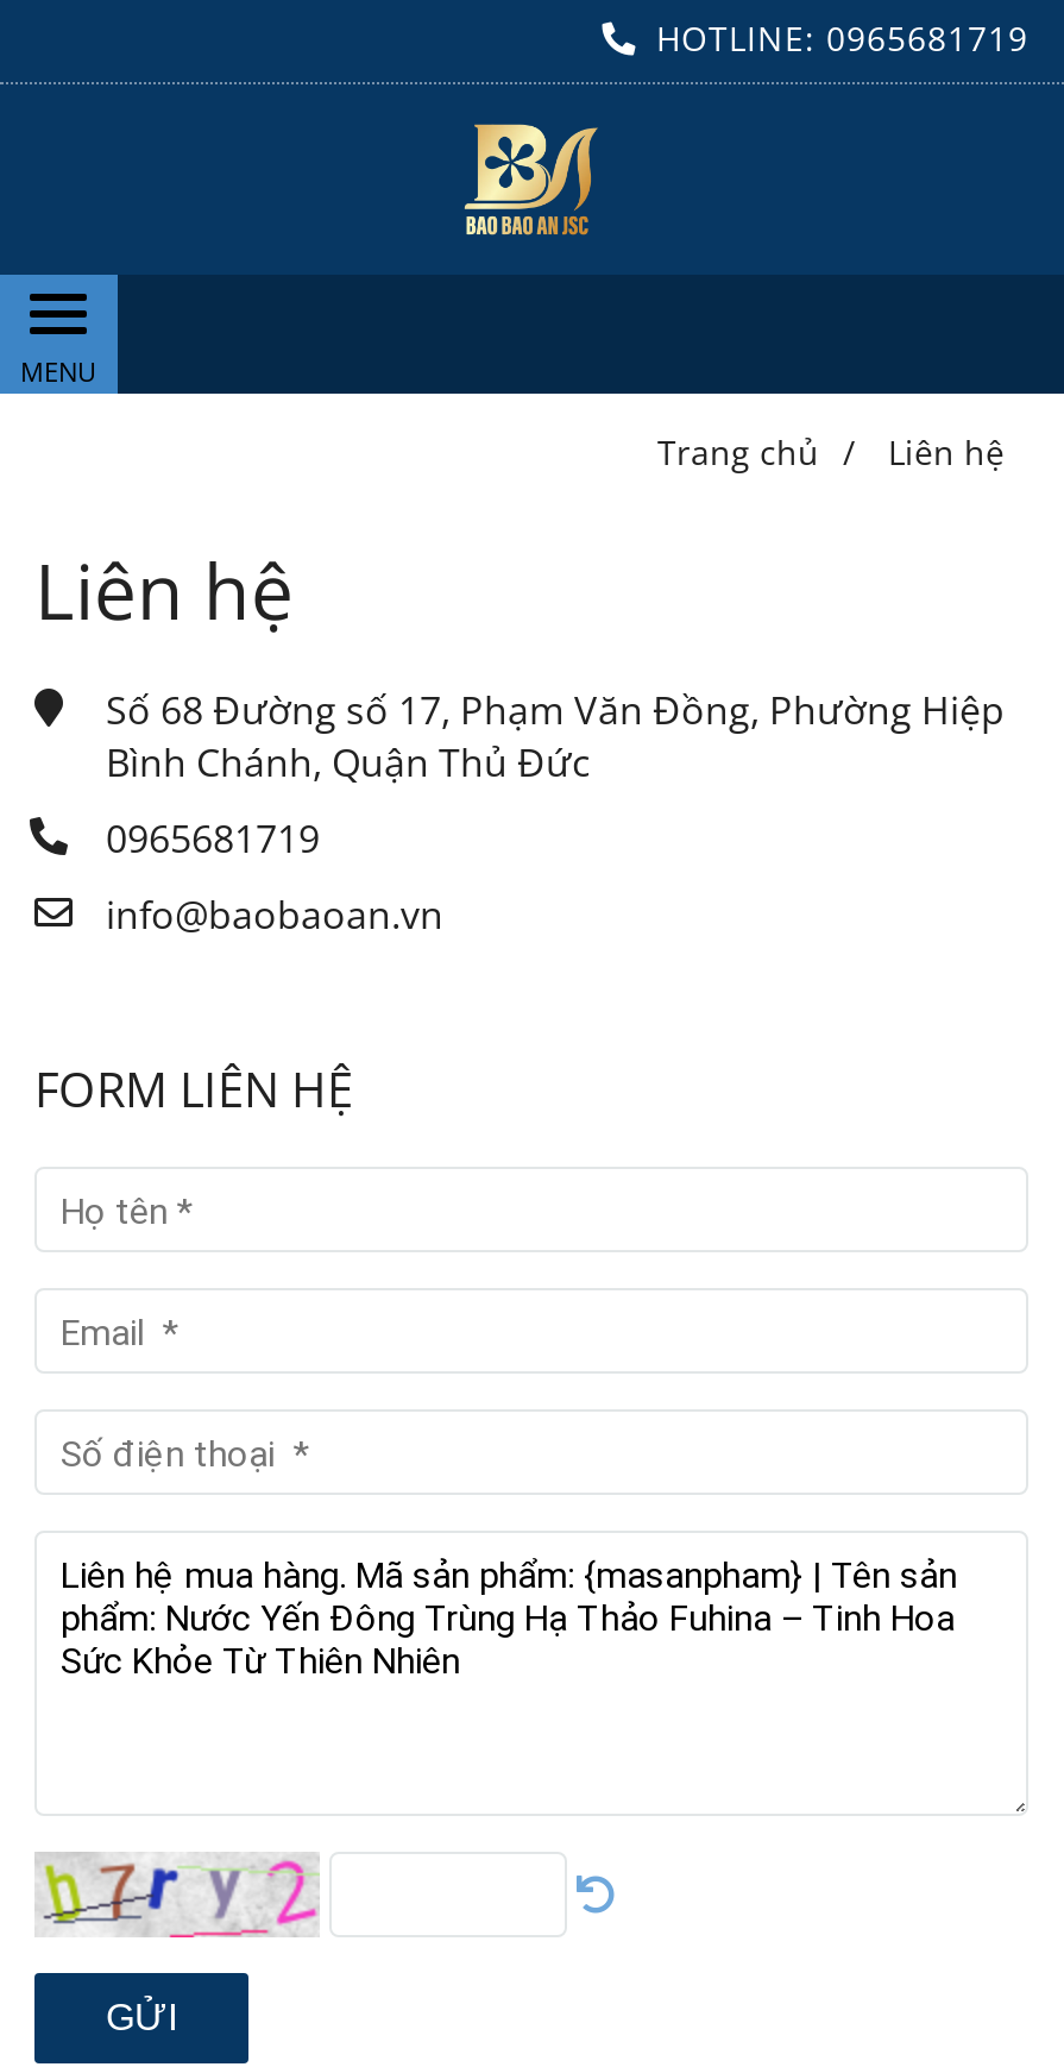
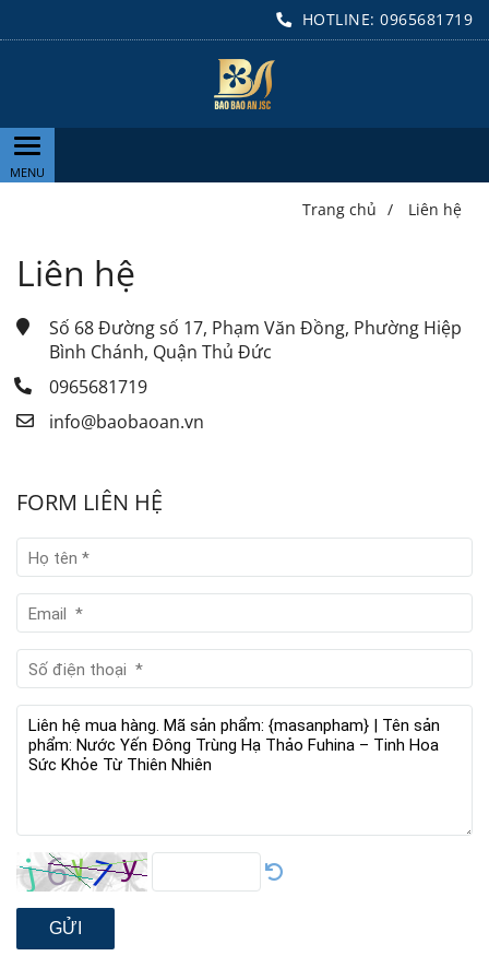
- [image]
+ [image]
